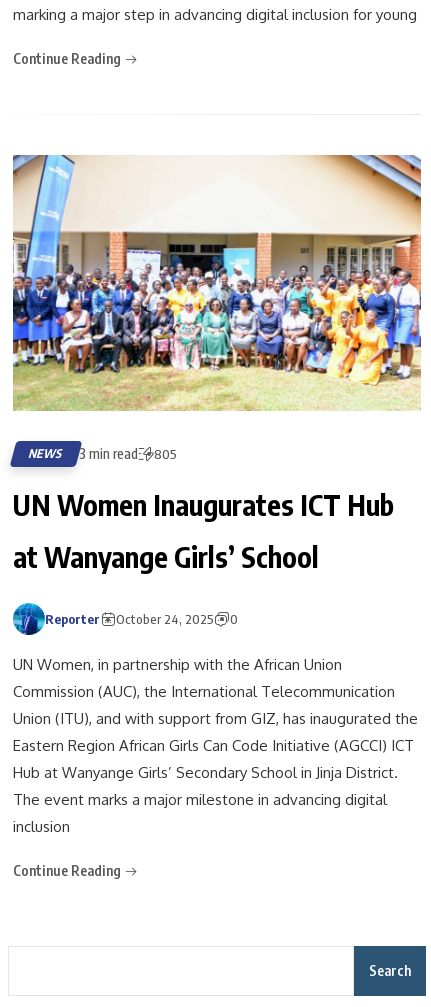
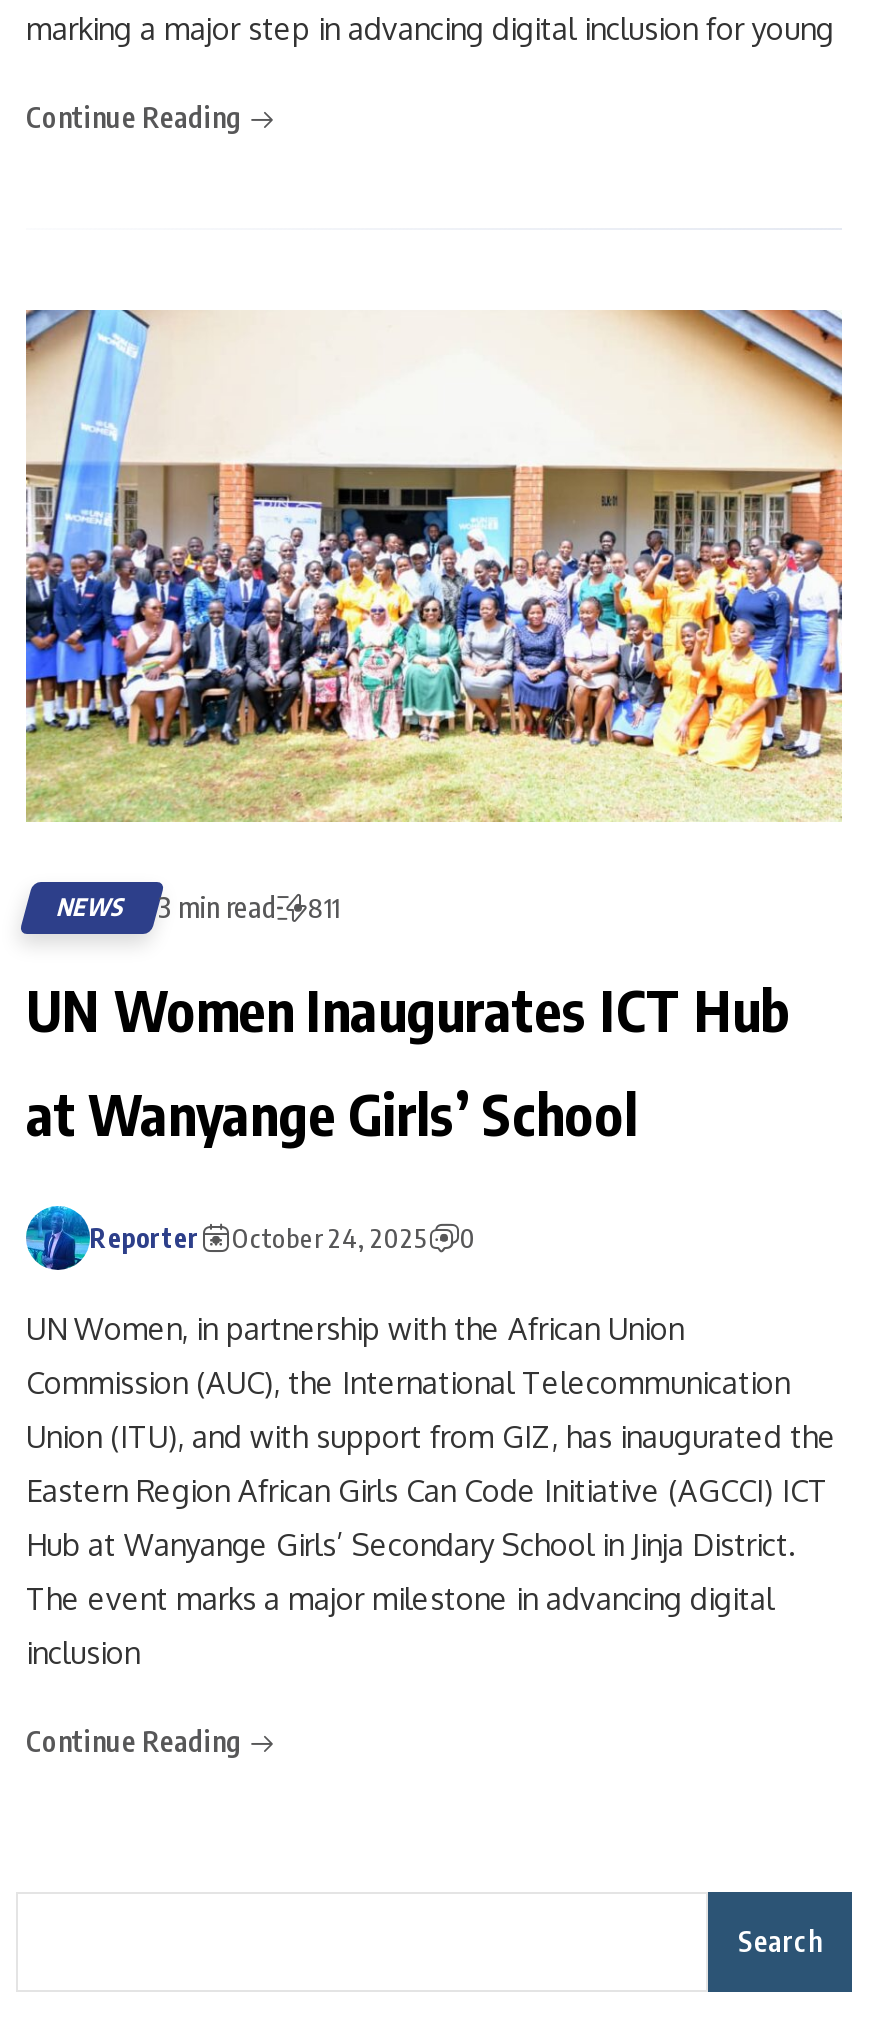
- 805
+ 811
